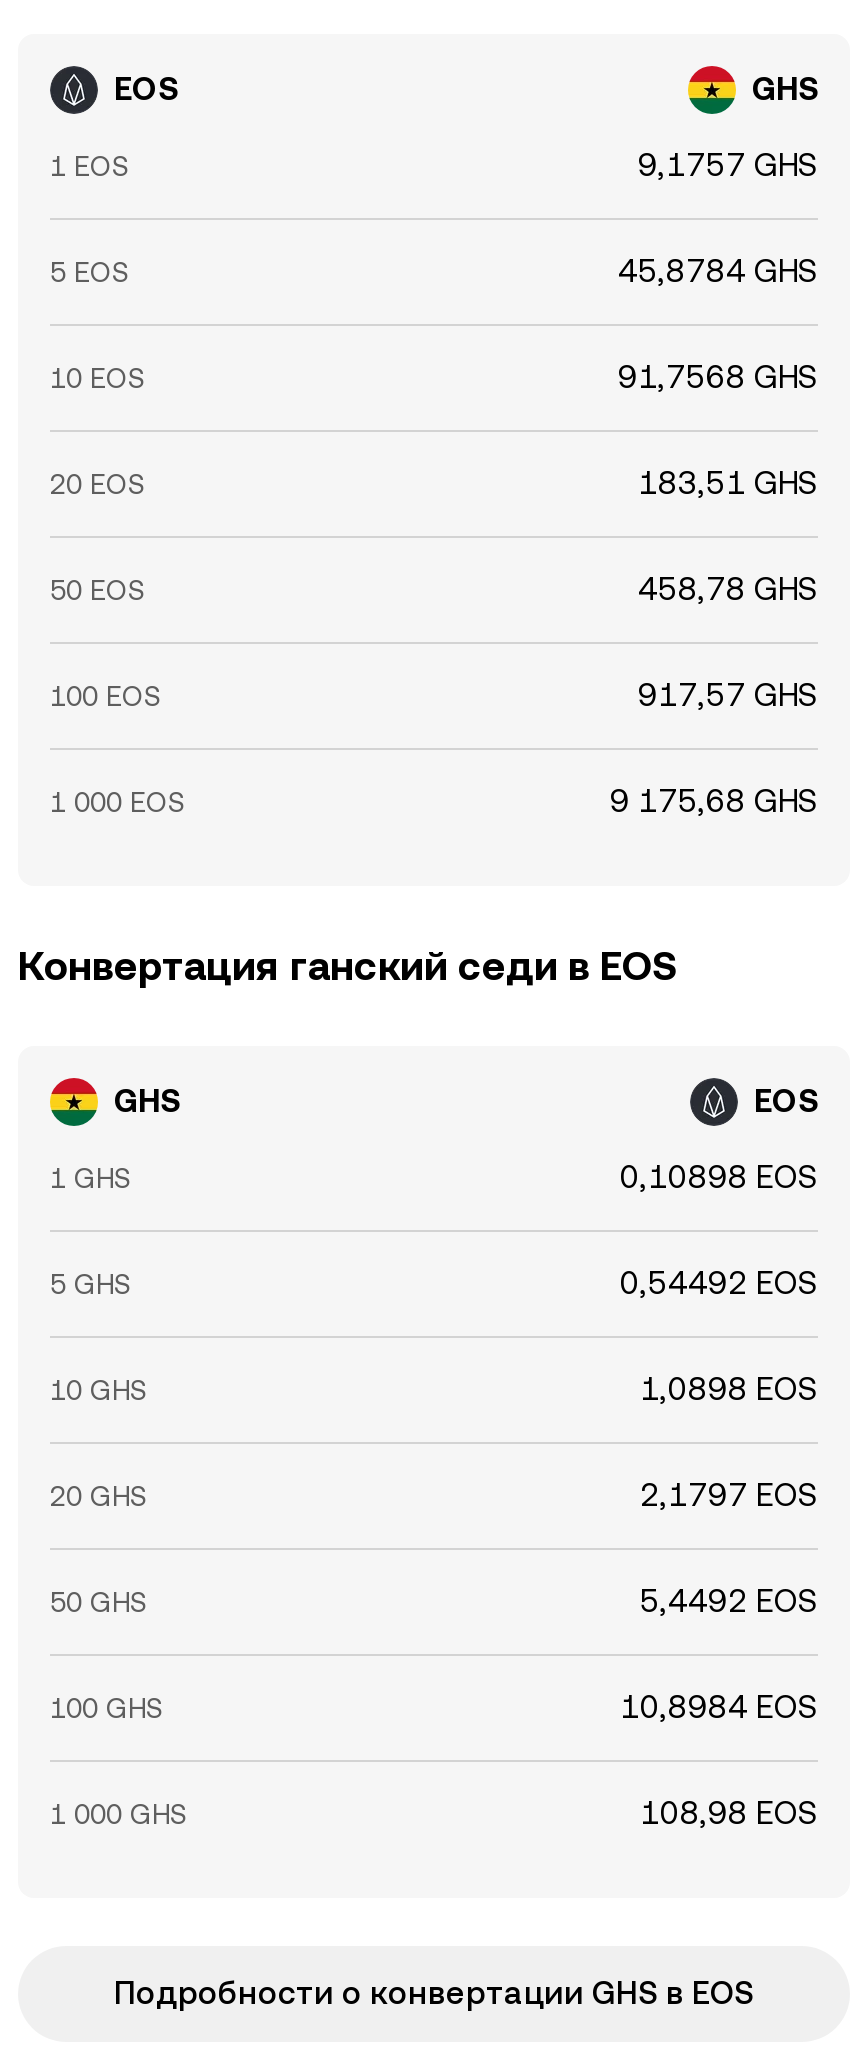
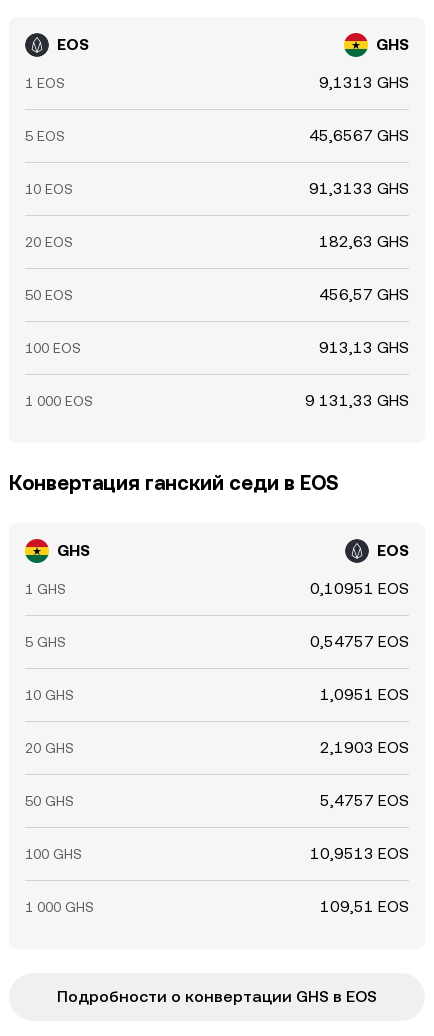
- 9,1757 GHS
+ 9,1313 GHS

- 45,8784 GHS
+ 45,6567 GHS

- 91,7568 GHS
+ 91,3133 GHS

- 183,51 GHS
+ 182,63 GHS

- 458,78 GHS
+ 456,57 GHS

- 917,57 GHS
+ 913,13 GHS

- 9 175,68 GHS
+ 9 131,33 GHS

- 0,10898 EOS
+ 0,10951 EOS

- 0,54492 EOS
+ 0,54757 EOS

- 1,0898 EOS
+ 1,0951 EOS

- 2,1797 EOS
+ 2,1903 EOS

- 5,4492 EOS
+ 5,4757 EOS

- 10,8984 EOS
+ 10,9513 EOS

- 108,98 EOS
+ 109,51 EOS
